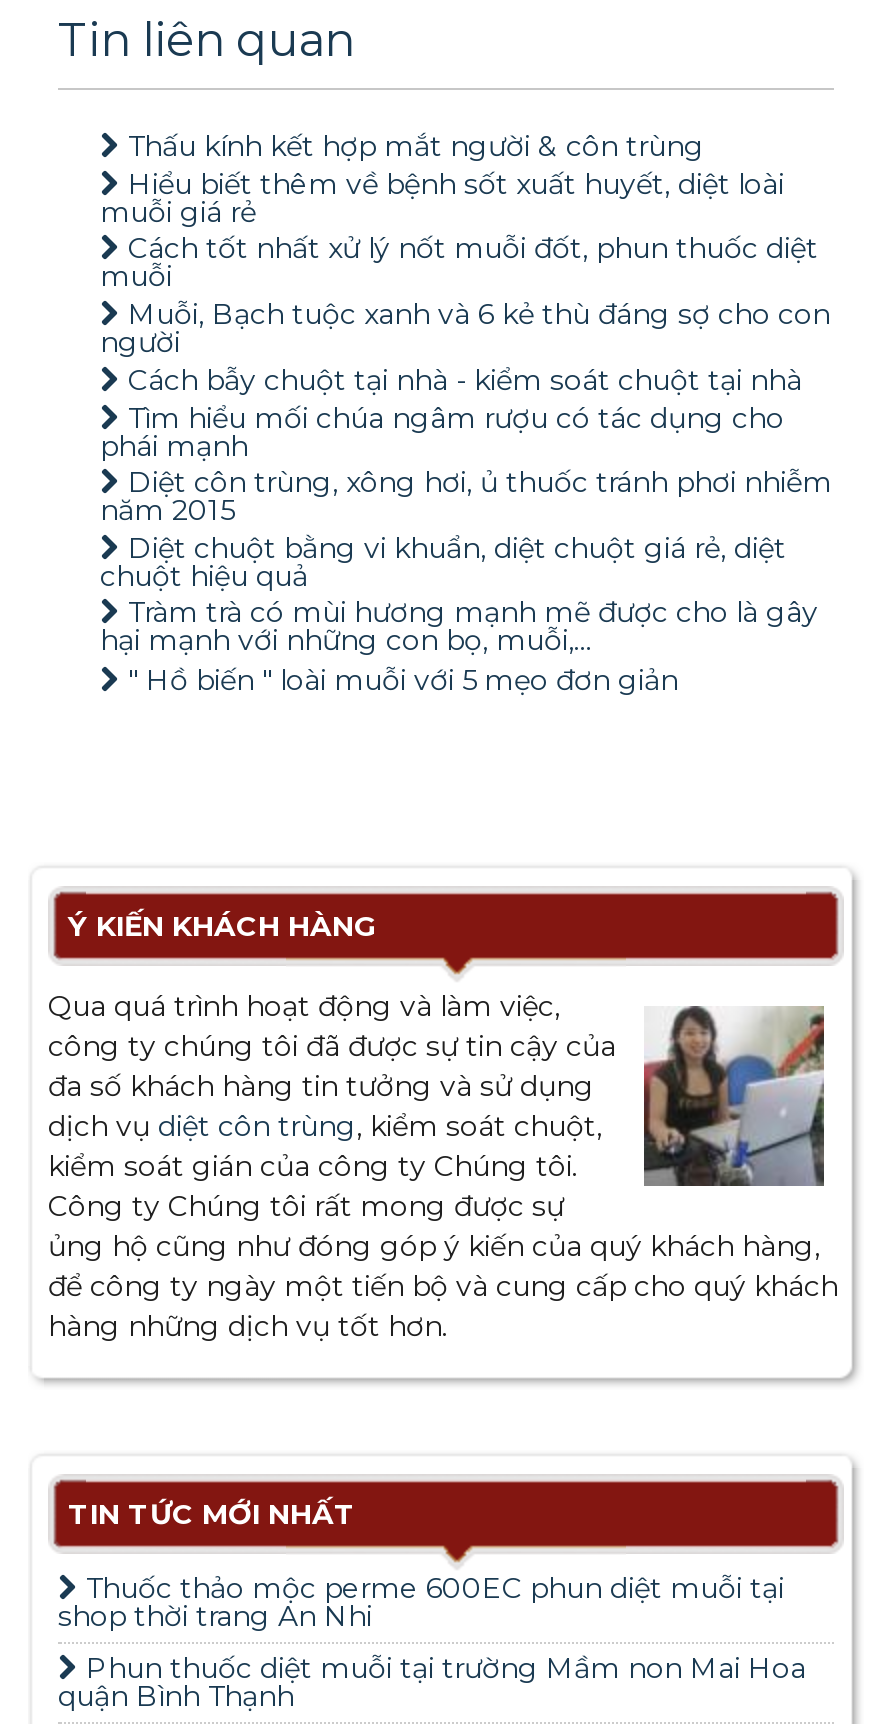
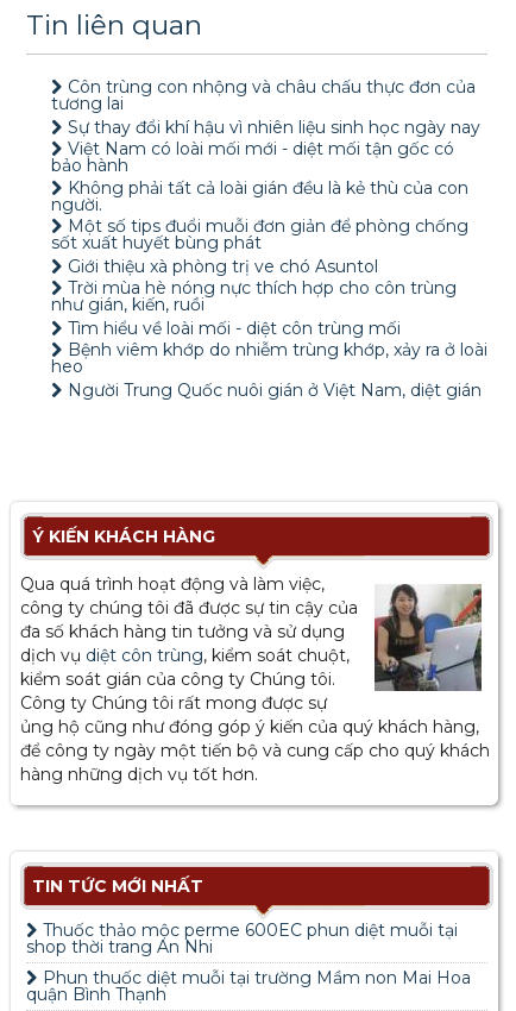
- Thấu kính kết hợp mắt người & côn trùng
- Hiểu biết thêm về bệnh sốt xuất huyết, diệt loài
- muỗi giá rẻ
- Cách tốt nhất xử lý nốt muỗi đốt, phun thuốc diệt
- muỗi
- Muỗi, Bạch tuộc xanh và 6 kẻ thù đáng sợ cho con
- người
- Cách bẫy chuột tại nhà - kiểm soát chuột tại nhà
- Tìm hiểu mối chúa ngâm rượu có tác dụng cho
- phái mạnh
- Diệt côn trùng, xông hơi, ủ thuốc tránh phơi nhiễm
- năm 2015
- Diệt chuột bằng vi khuẩn, diệt chuột giá rẻ, diệt
- chuột hiệu quả
- Tràm trà có mùi hương mạnh mẽ được cho là gây
- hại mạnh với những con bọ, muỗi,…
- " Hồ biến " loài muỗi với 5 mẹo đơn giản
+ Côn trùng con nhộng và châu chấu thực đơn của
+ tương lai
+ Sự thay đổi khí hậu vì nhiên liệu sinh học ngày nay
+ Việt Nam có loài mối mới - diệt mối tận gốc có
+ bảo hành
+ Không phải tất cả loài gián đều là kẻ thù của con
+ người.
+ Một số tips đuổi muỗi đơn giản để phòng chống
+ sốt xuất huyết bùng phát
+ Giới thiệu xà phòng trị ve chó Asuntol
+ Trời mùa hè nóng nực thích hợp cho côn trùng
+ như gián, kiến, ruồi
+ Tìm hiểu về loài mối - diệt côn trùng mối
+ Bệnh viêm khớp do nhiễm trùng khớp, xảy ra ở loài
+ heo
+ Người Trung Quốc nuôi gián ở Việt Nam, diệt gián
